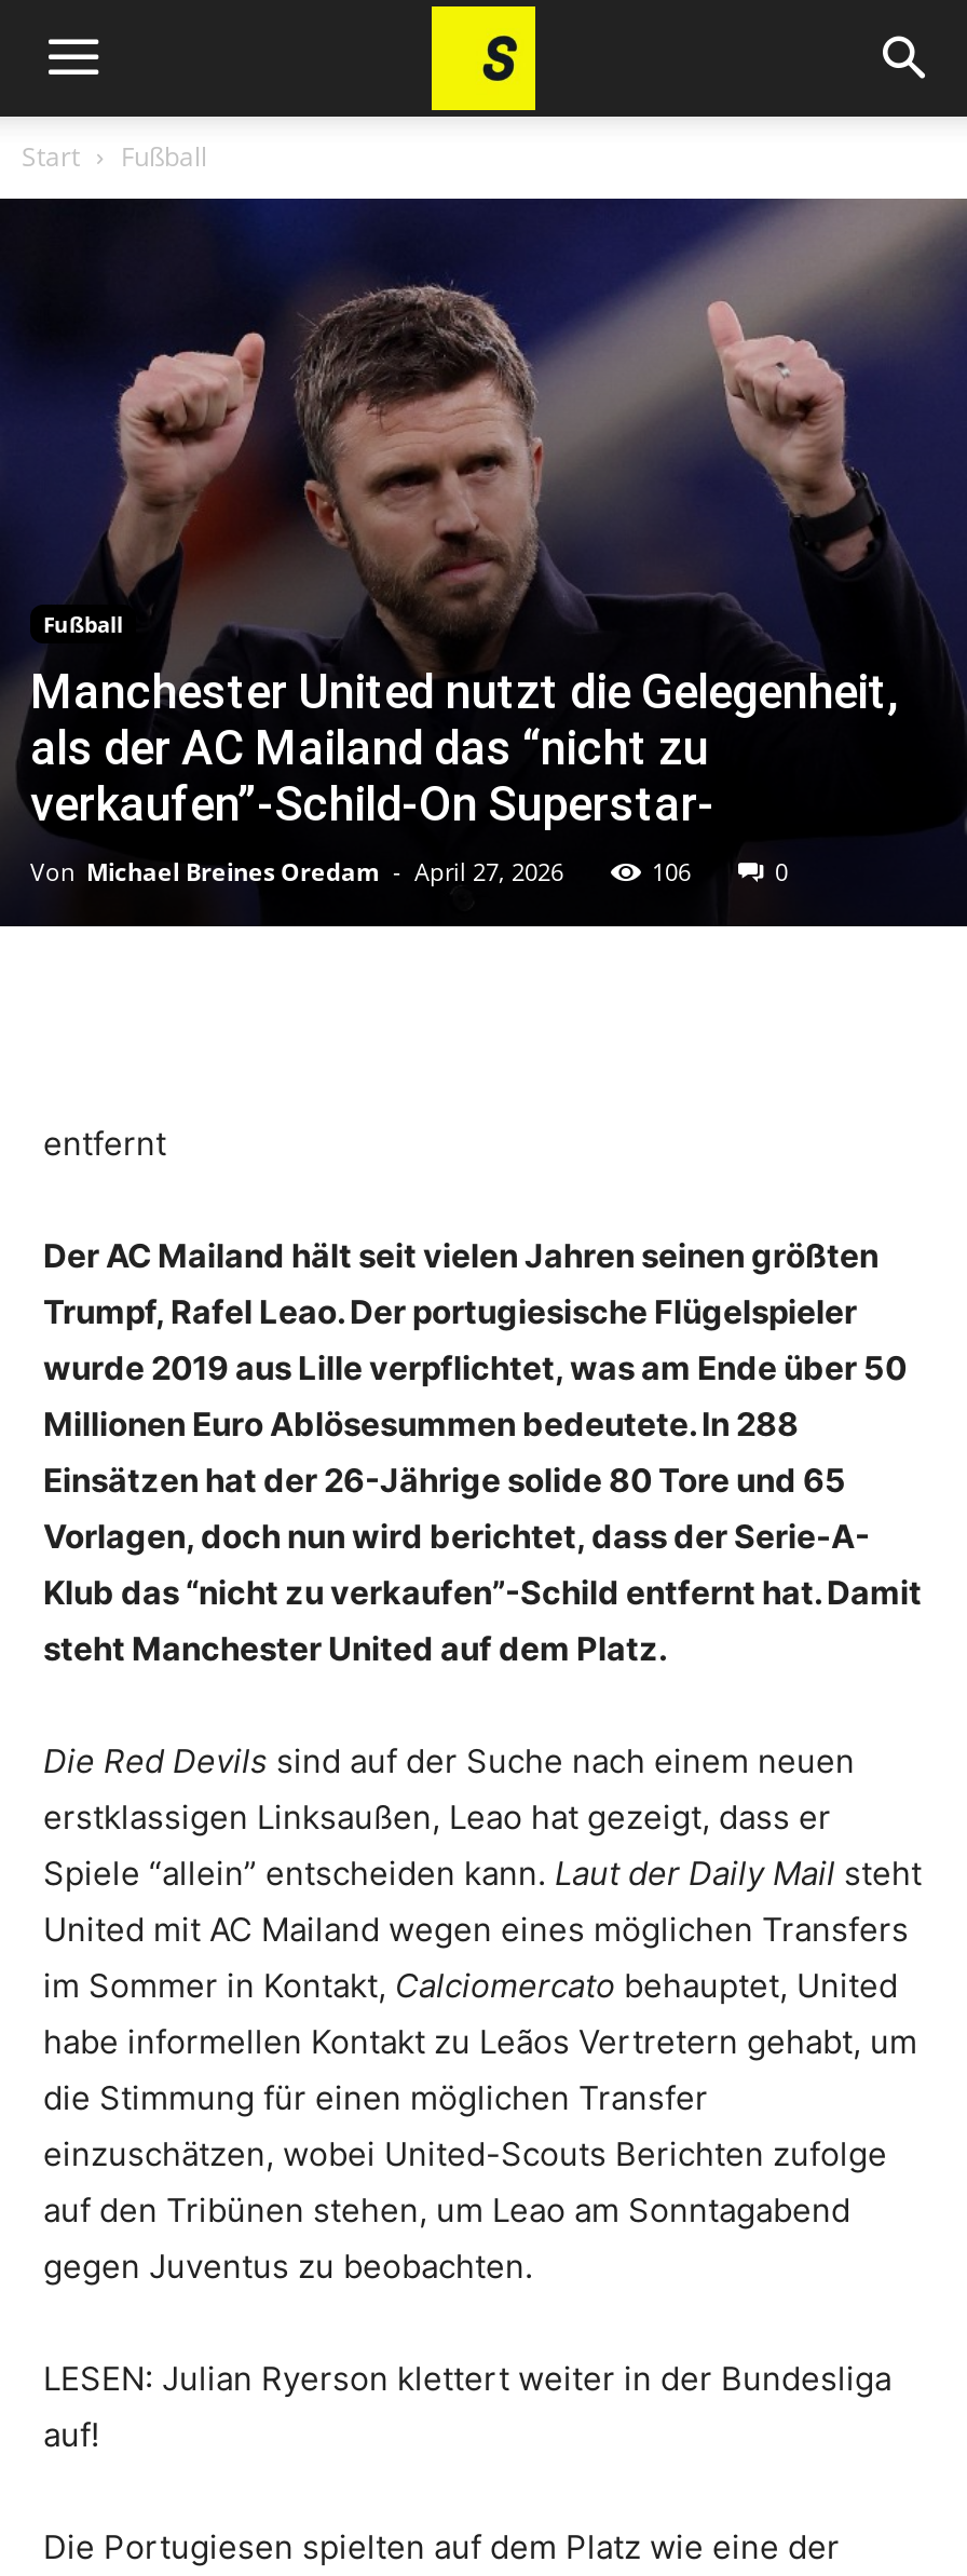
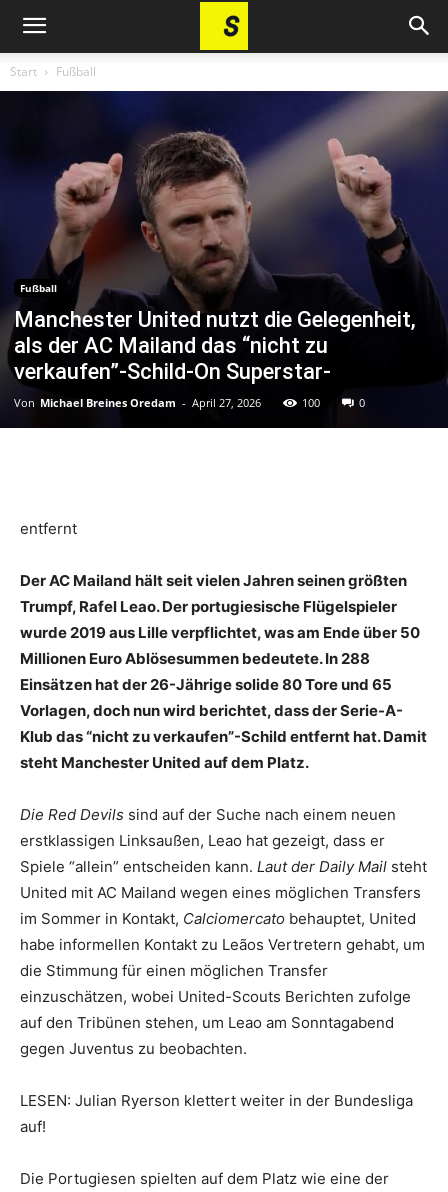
- 106
+ 100
